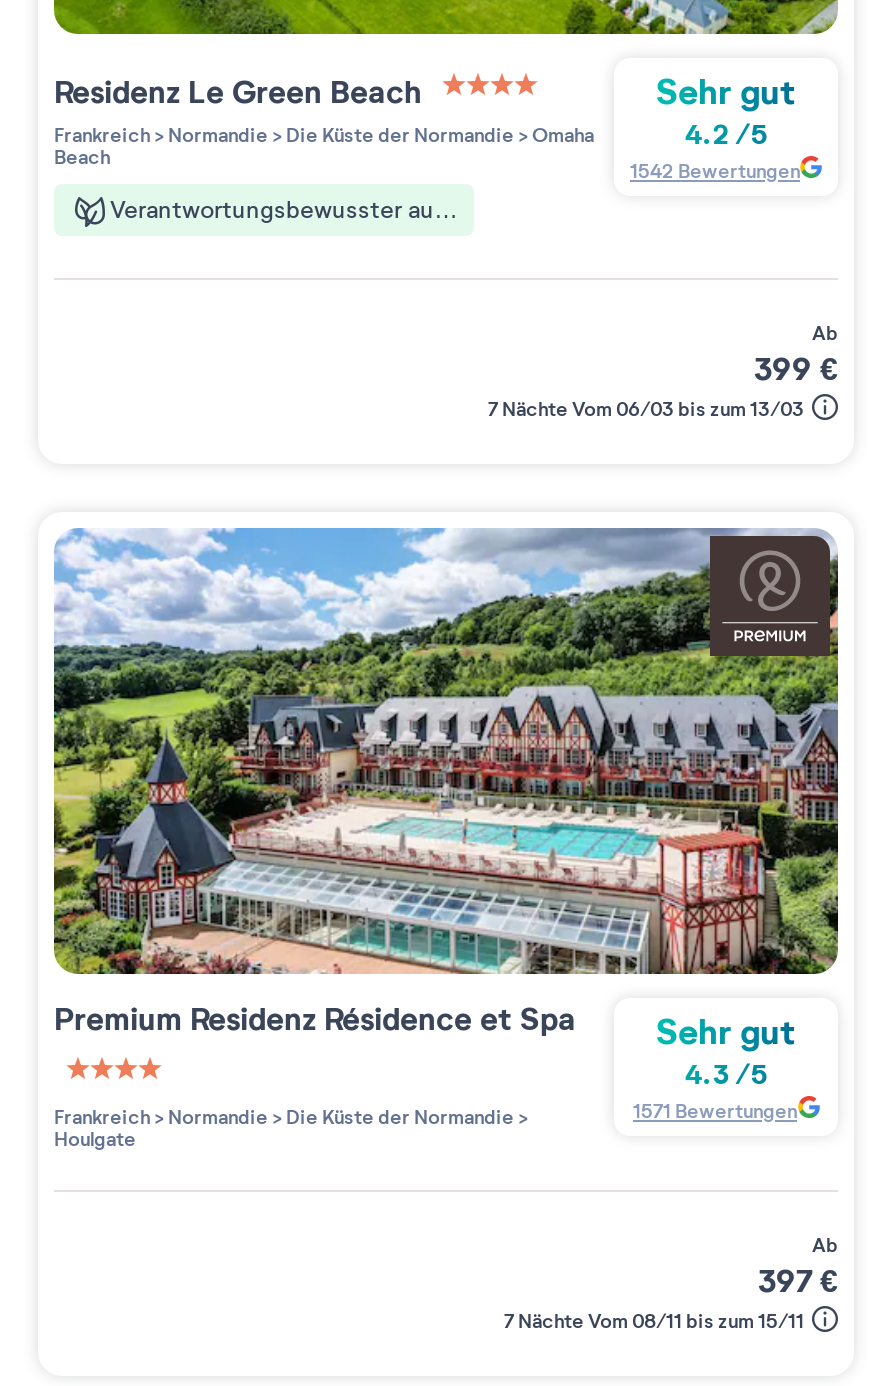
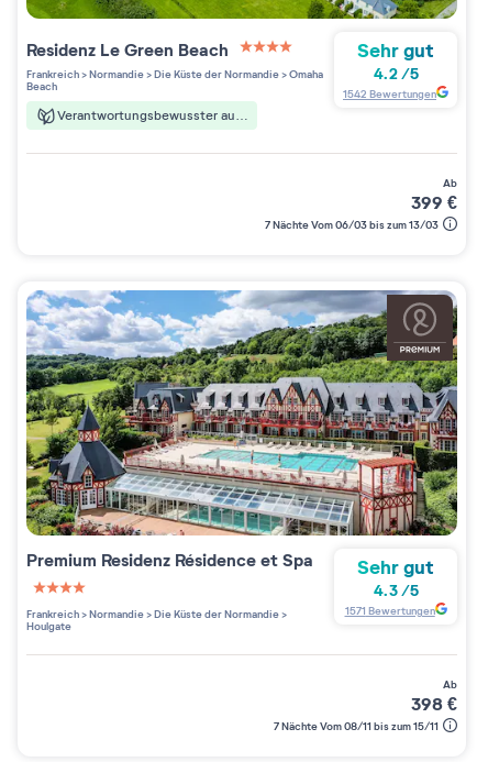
- 397€
+ 398€
